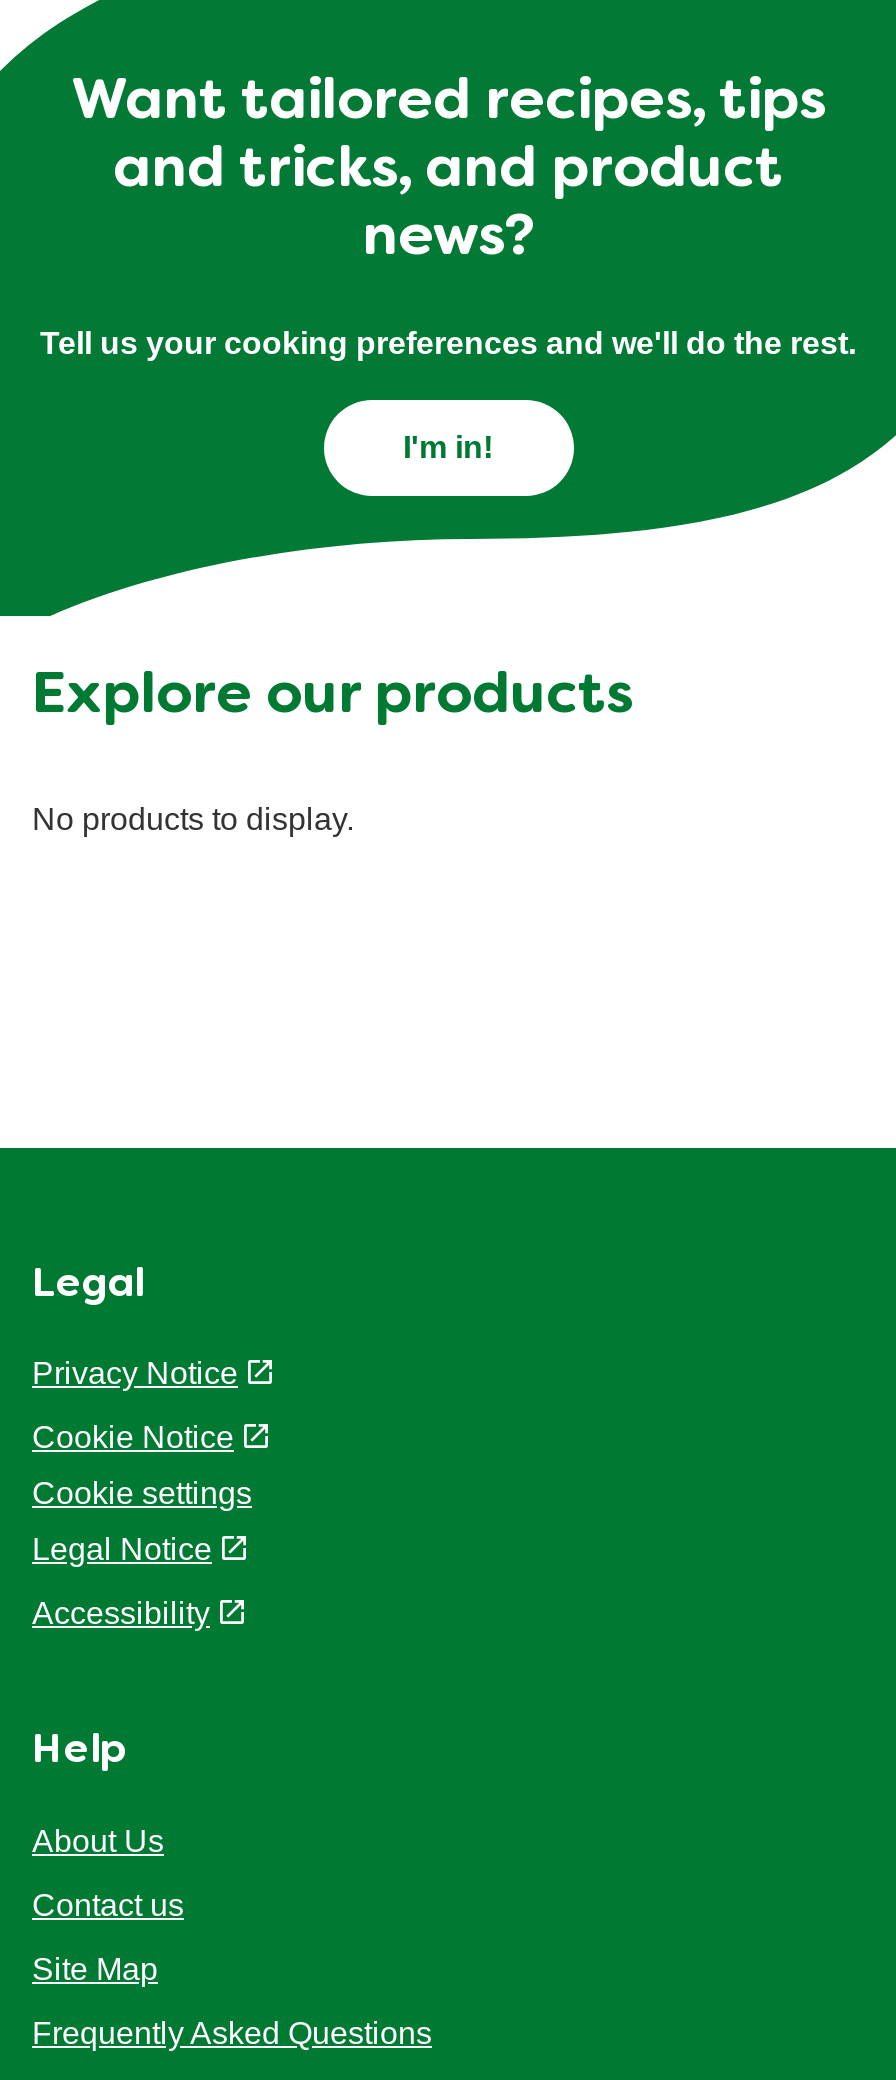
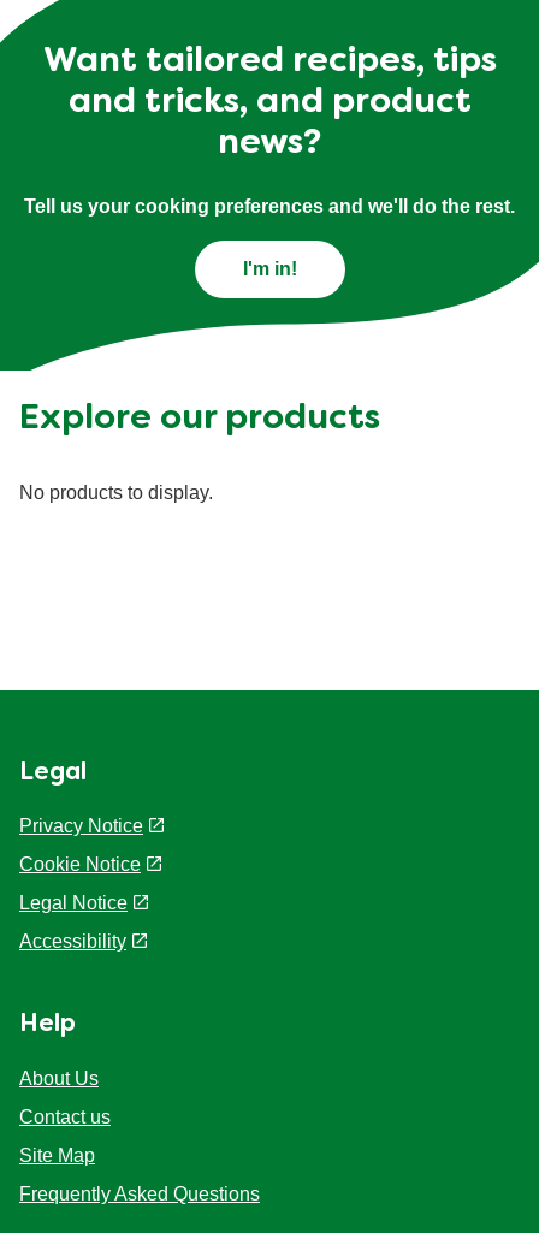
- Cookie settings
